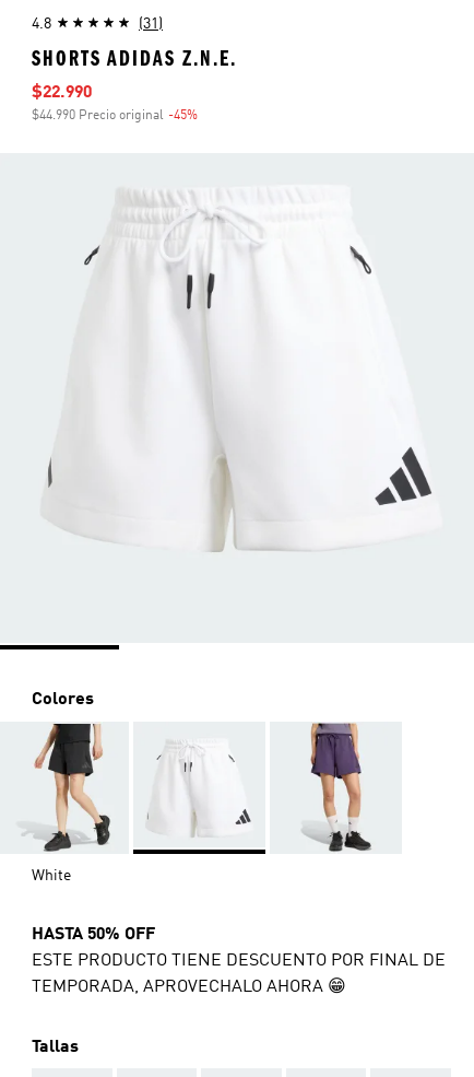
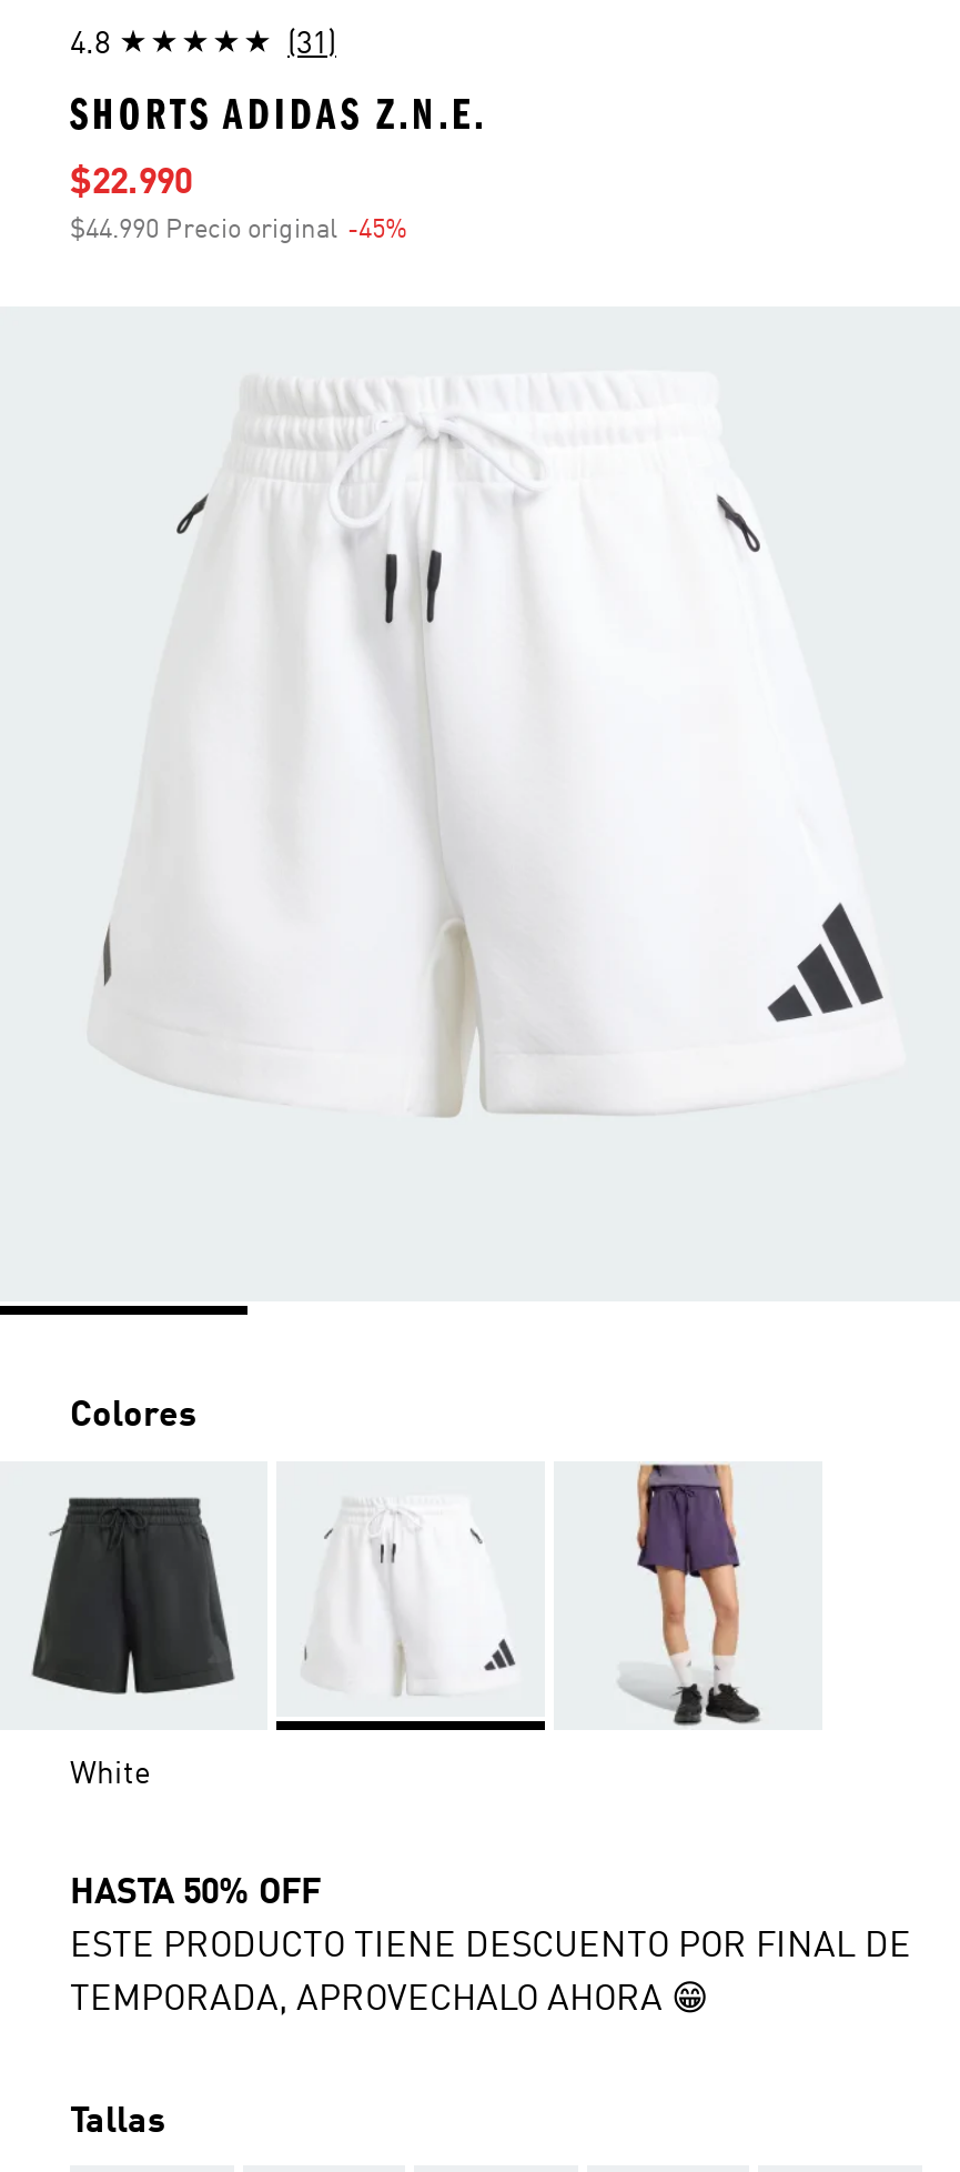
- [image]
+ [image]
